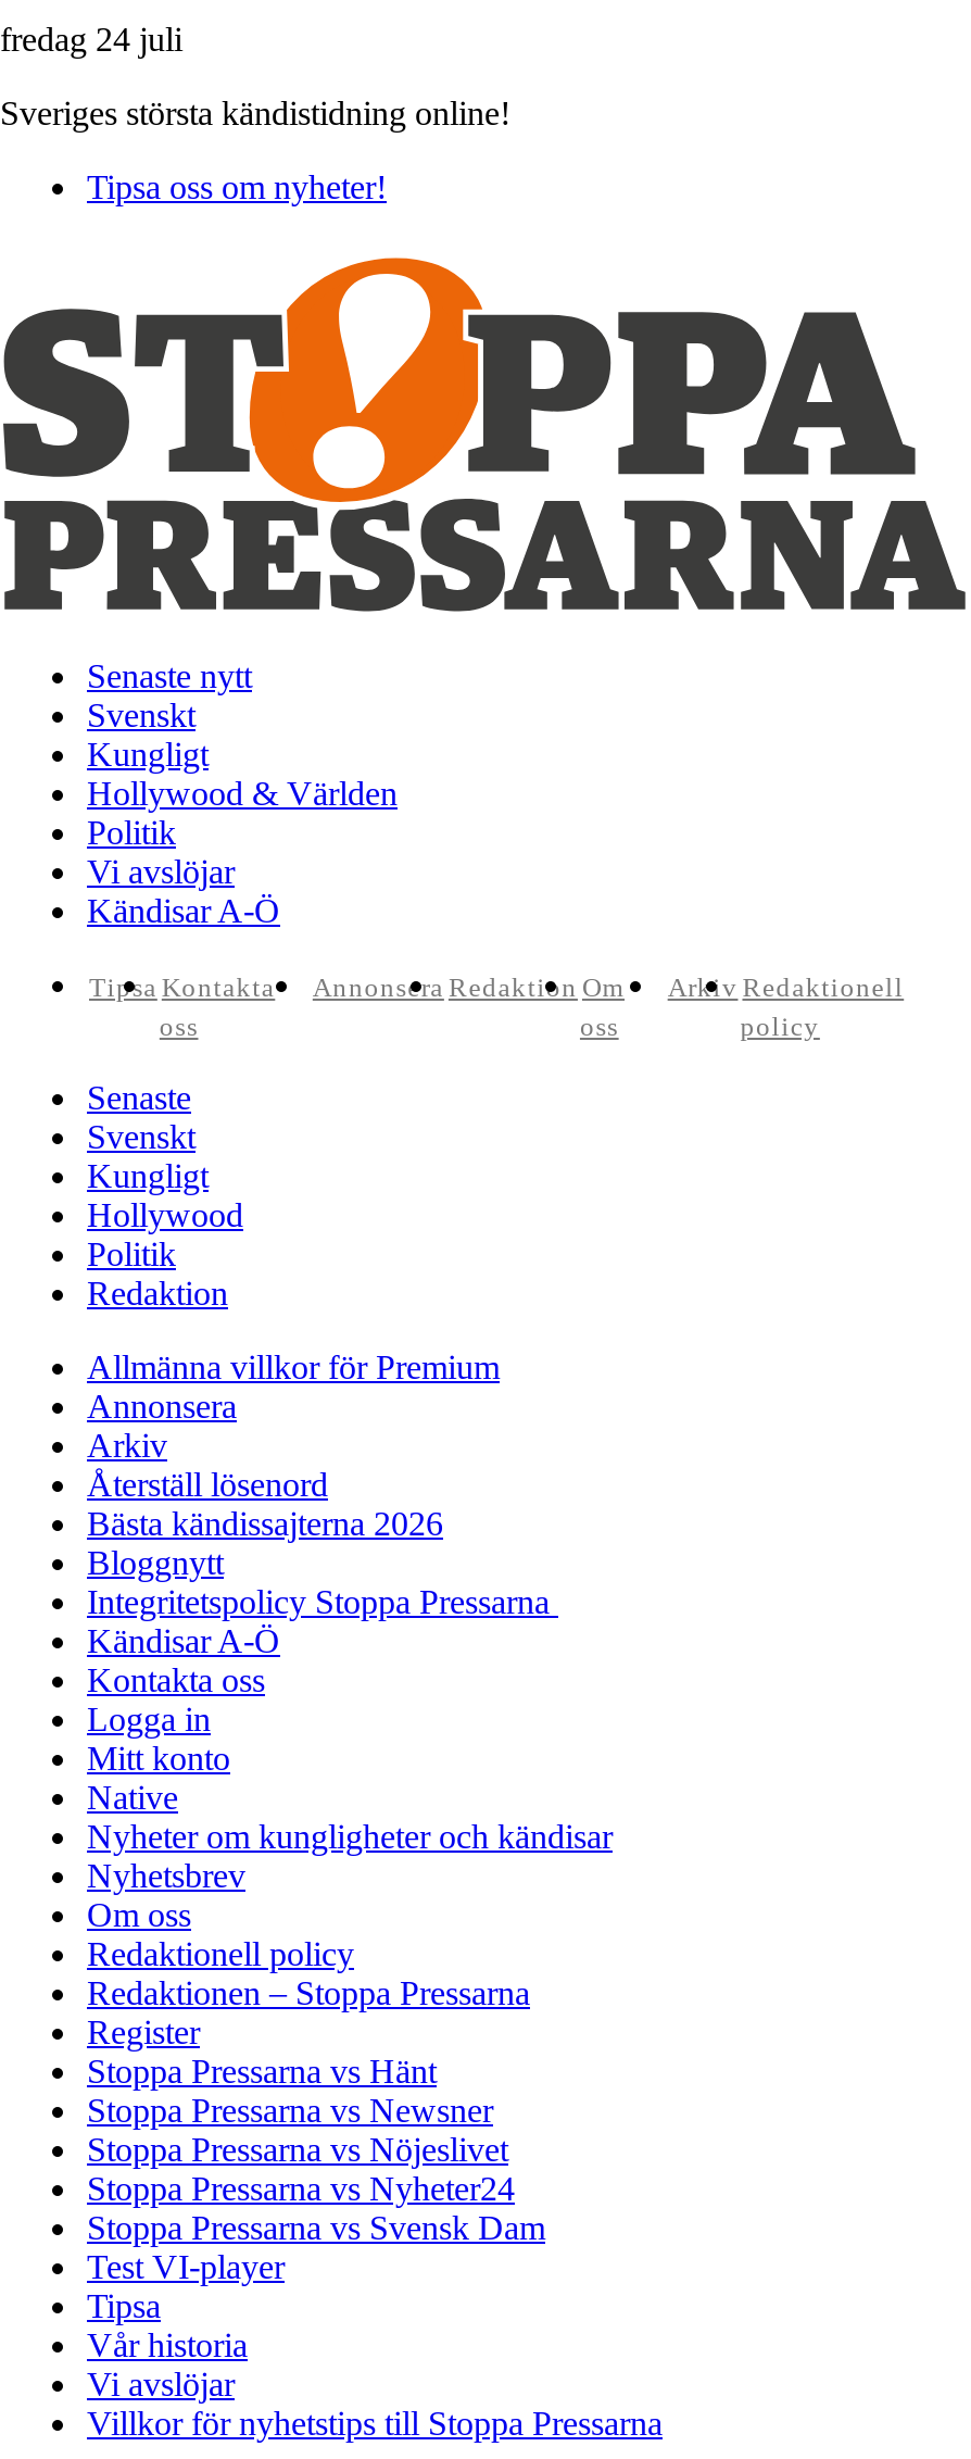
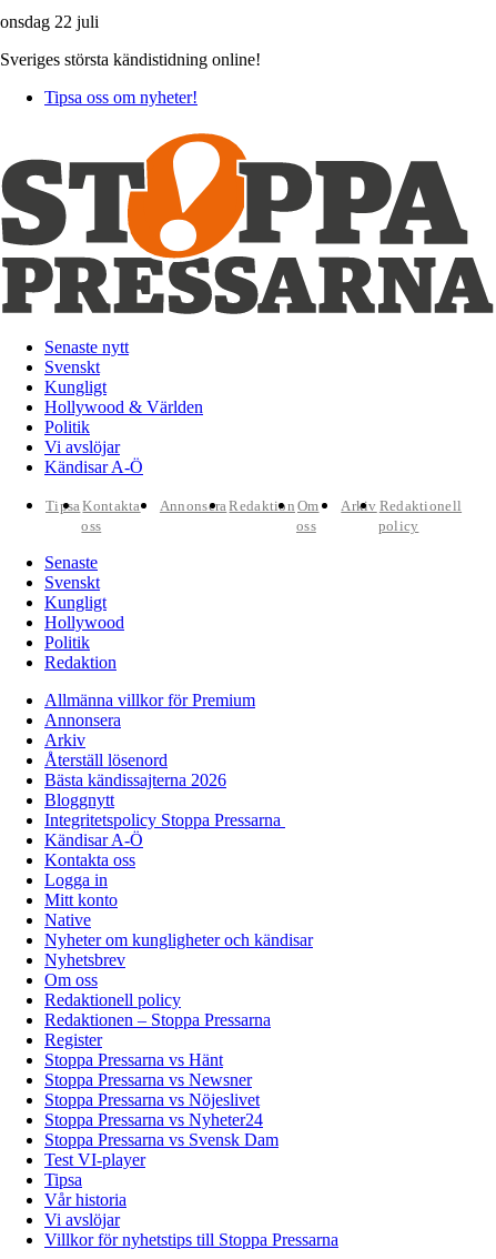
- fredag 24 juli
+ onsdag 22 juli
